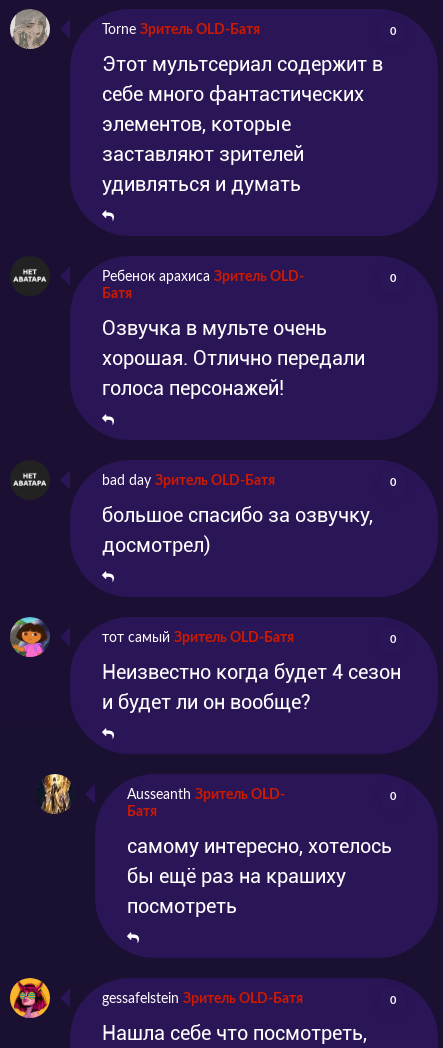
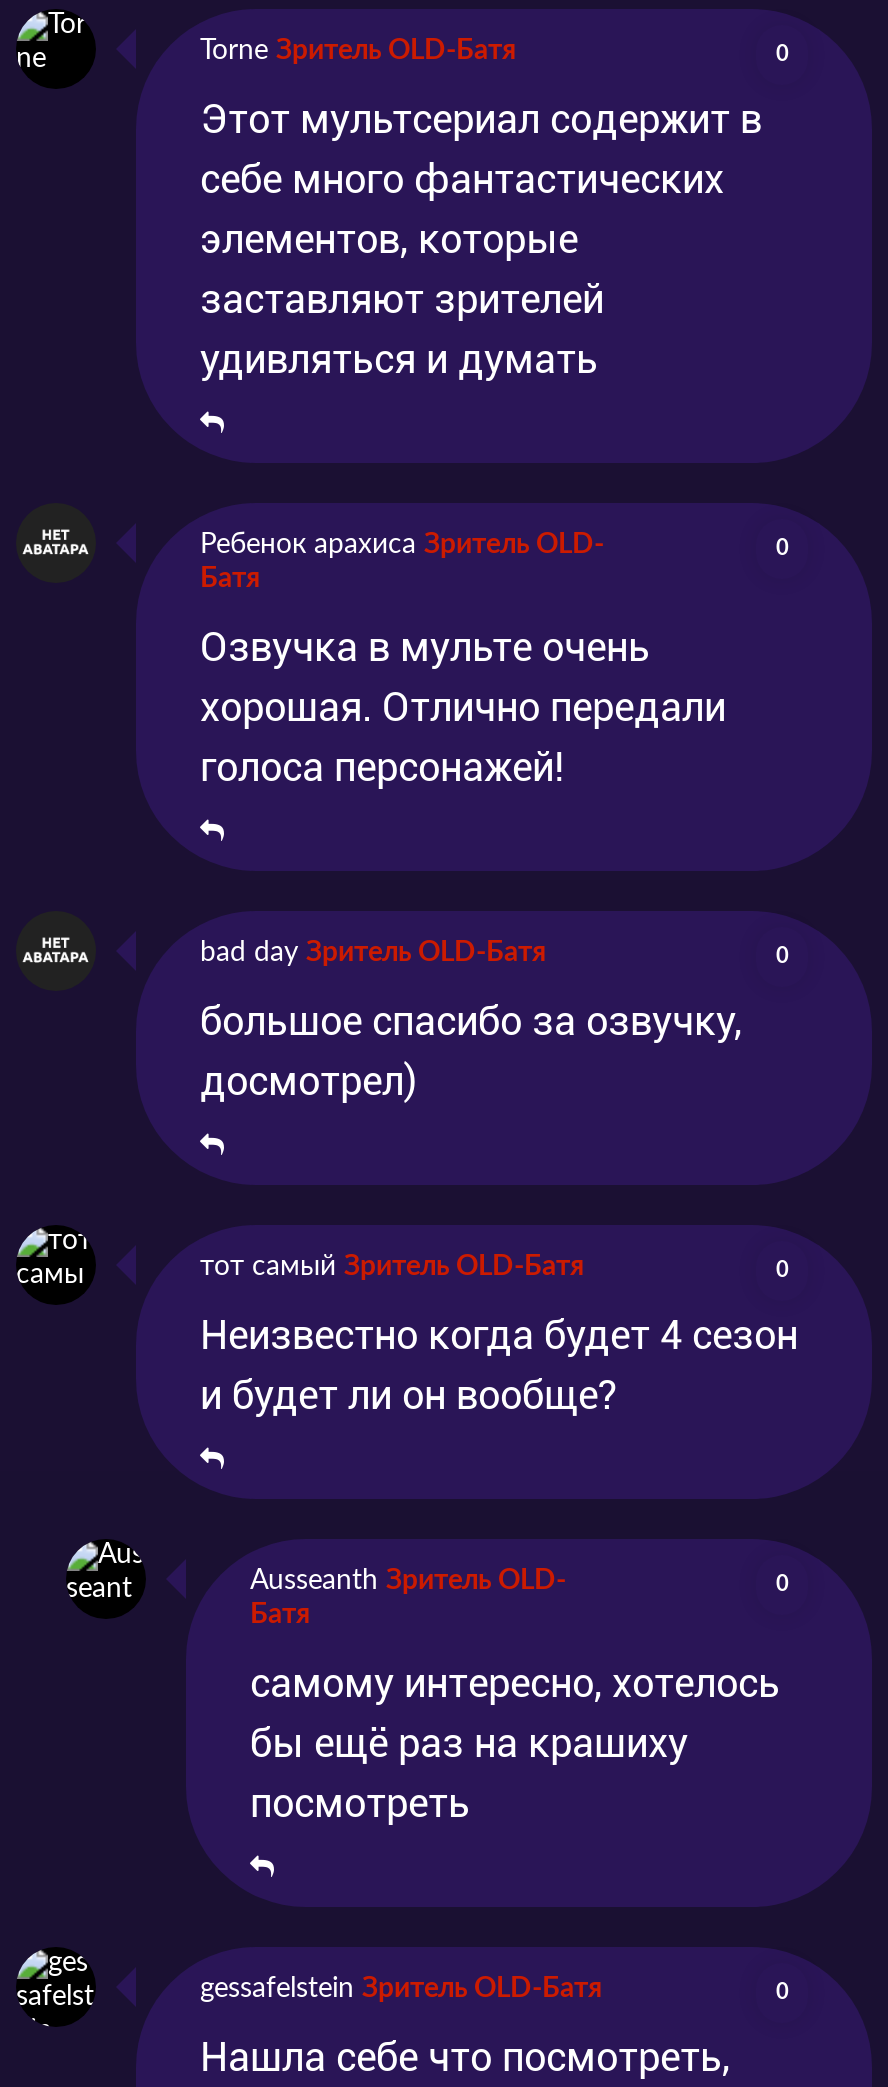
- [image]
+ [image]

- [image]
+ [image]

- [image]
+ [image]

- [image]
+ [image]
